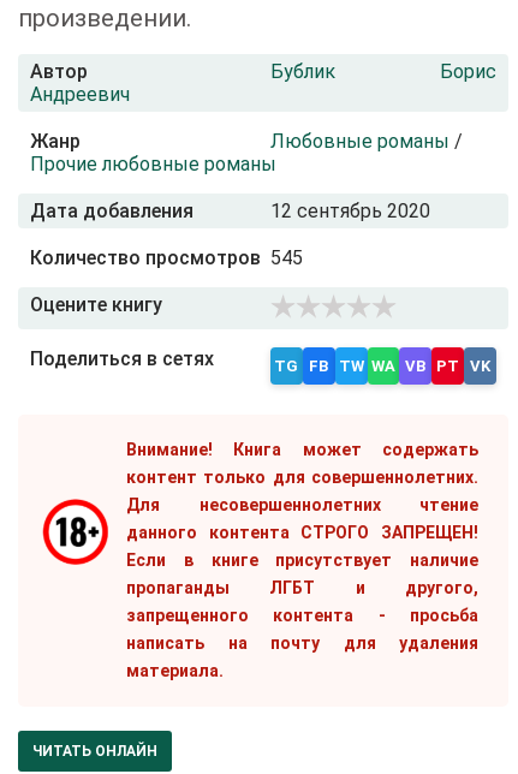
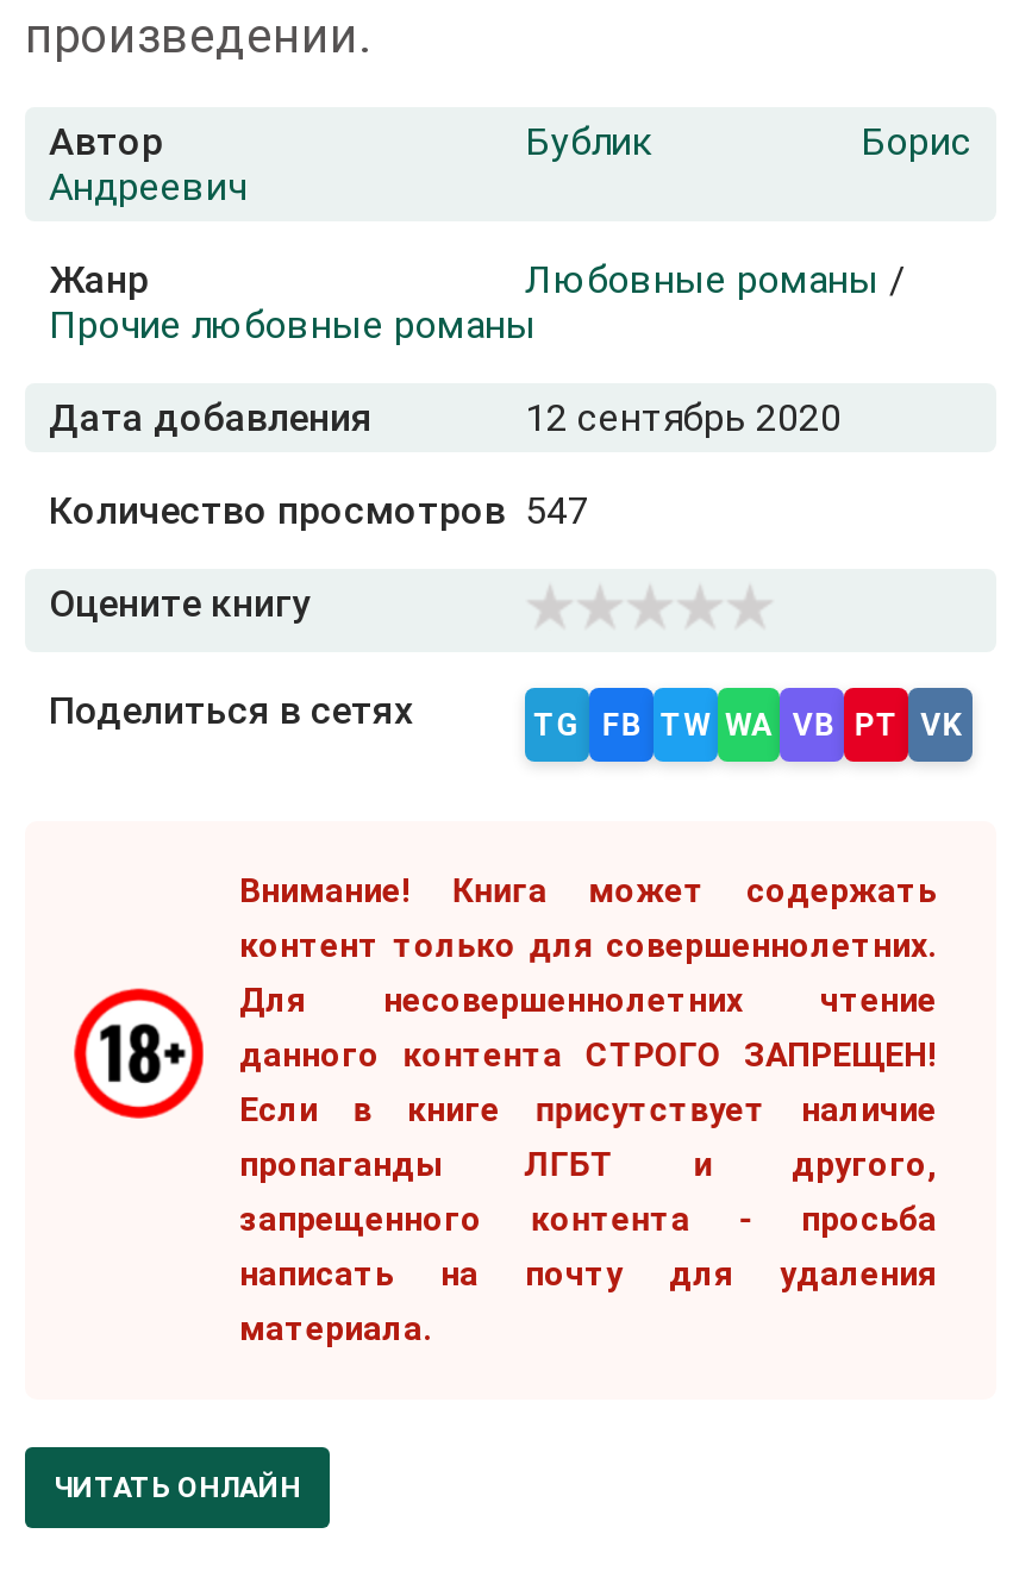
- Количество просмотров 545
+ Количество просмотров 547
